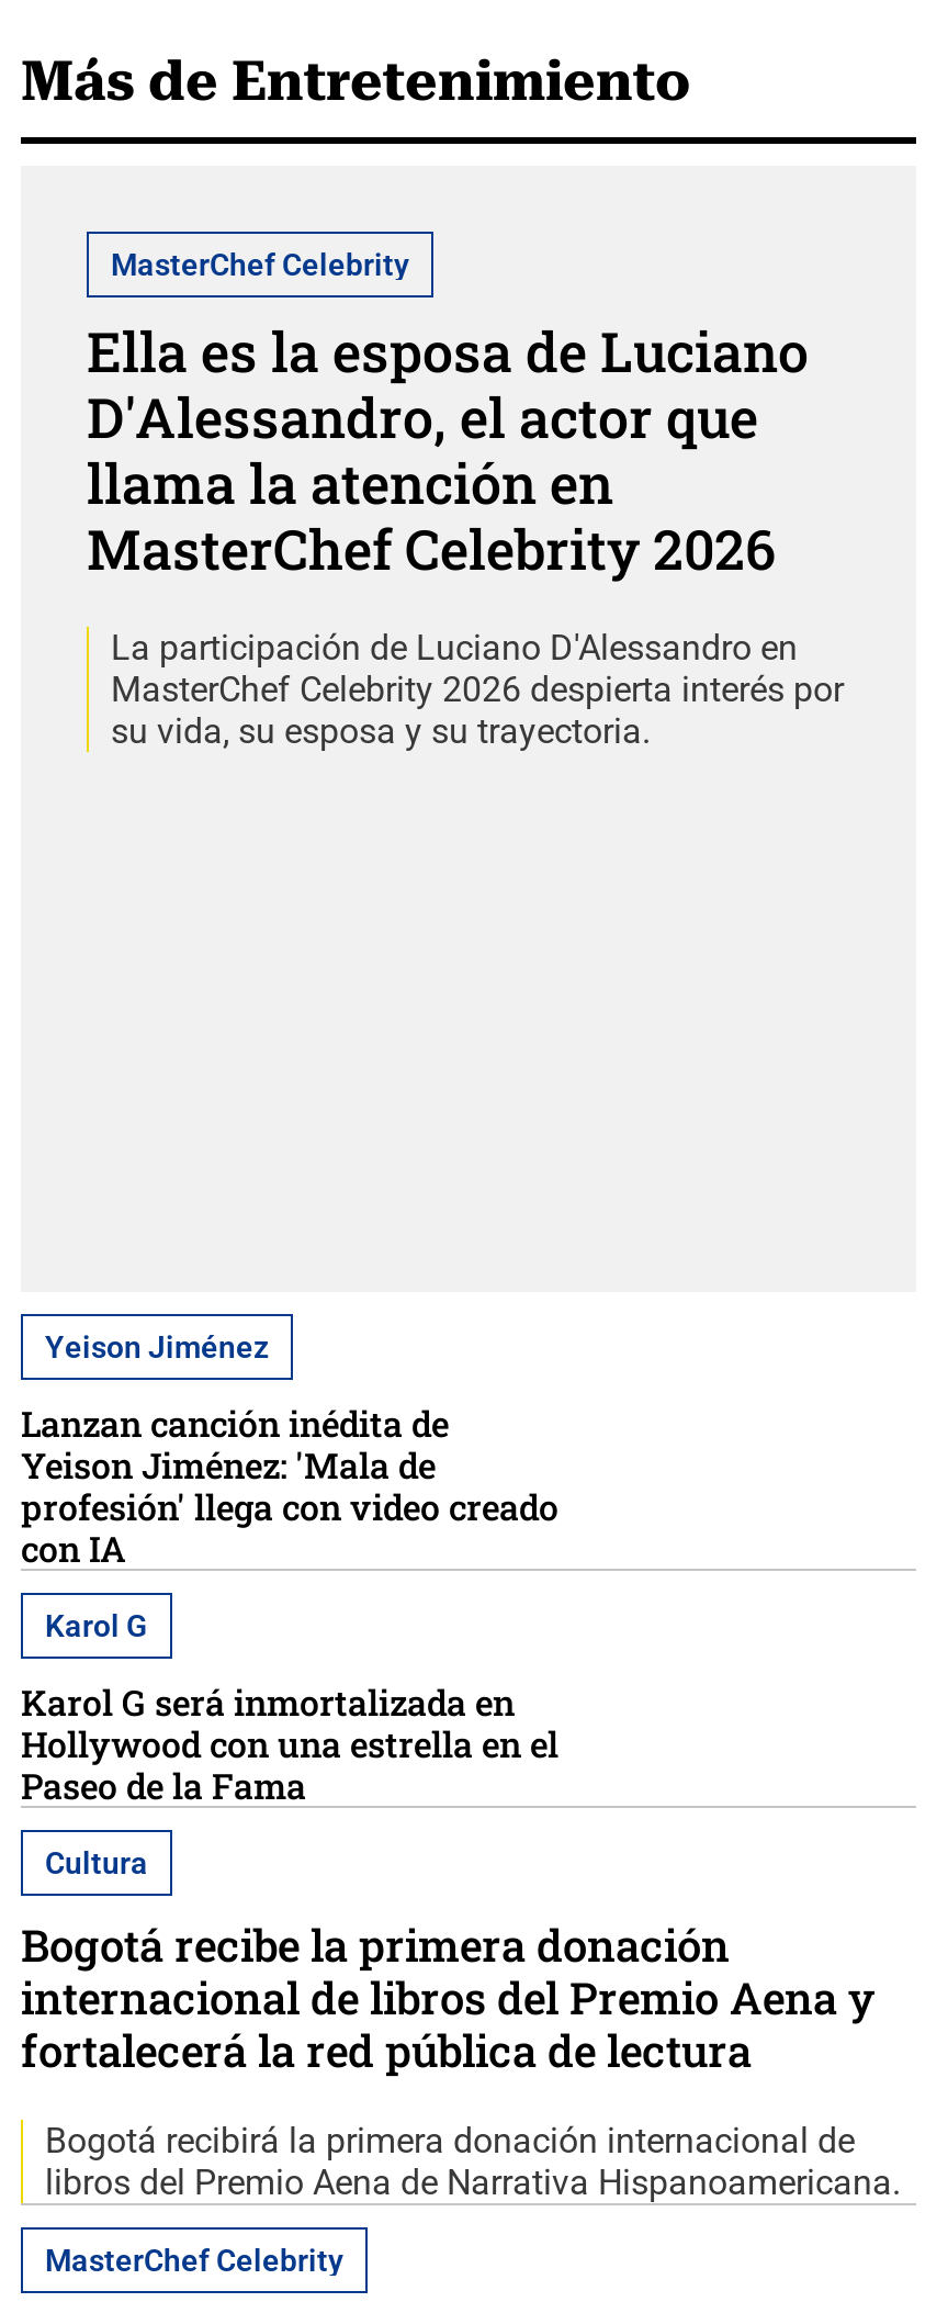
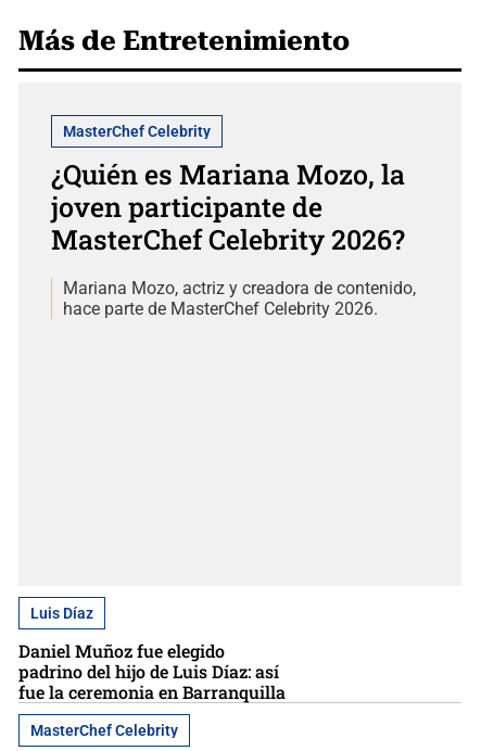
- Ella es la esposa de Luciano
- D'Alessandro, el actor que
- llama la atención en
- MasterChef Celebrity 2026
- La participación de Luciano D'Alessandro en
- MasterChef Celebrity 2026 despierta interés por
- su vida, su esposa y su trayectoria.
+ ¿Quién es Mariana Mozo, la
+ joven participante de
+ MasterChef Celebrity 2026?
+ Mariana Mozo, actriz y creadora de contenido,
+ hace parte de MasterChef Celebrity 2026.

- Yeison Jiménez
- Lanzan canción inédita de
- Yeison Jiménez: 'Mala de
- profesión' llega con video creado
- con IA
- Karol G
- Karol G será inmortalizada en
- Hollywood con una estrella en el
- Paseo de la Fama
- Cultura
- Bogotá recibe la primera donación
- internacional de libros del Premio Aena y
- fortalecerá la red pública de lectura
- Bogotá recibirá la primera donación internacional de
- libros del Premio Aena de Narrativa Hispanoamericana.
+ Luis Díaz
+ Daniel Muñoz fue elegido
+ padrino del hijo de Luis Díaz: así
+ fue la ceremonia en Barranquilla
